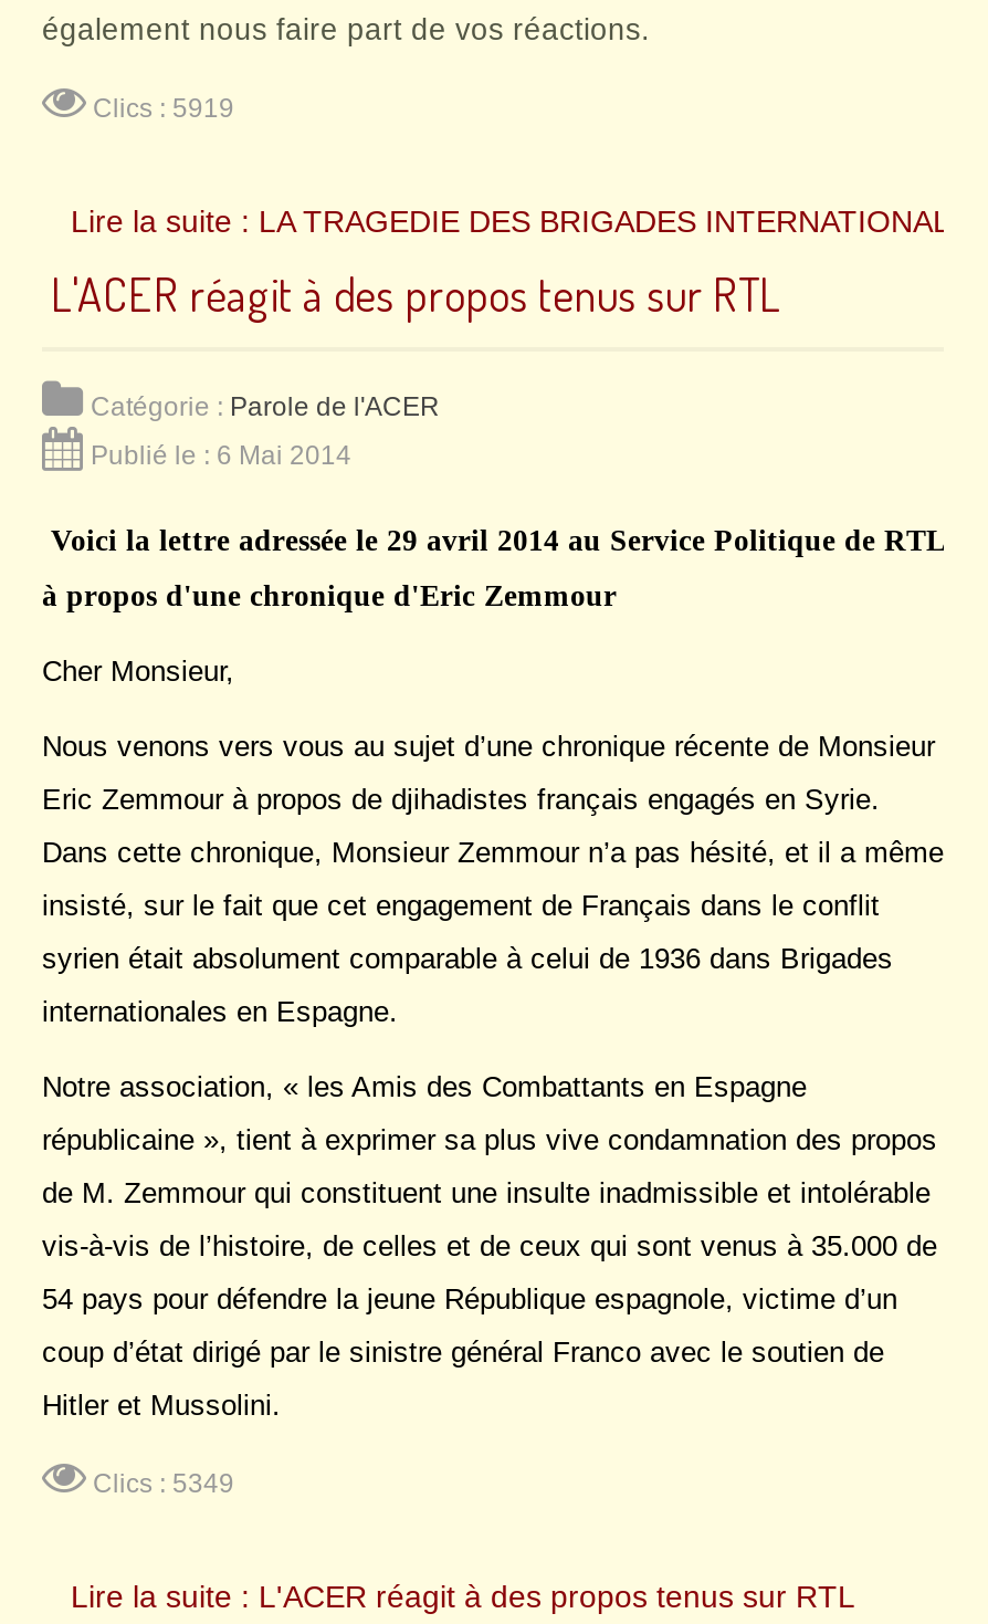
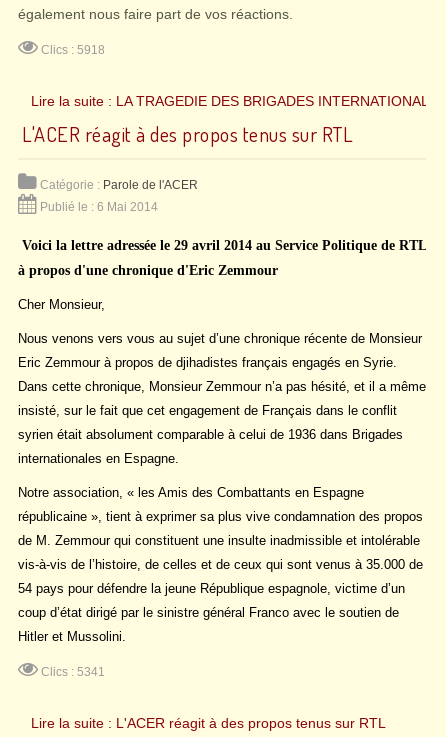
- Clics : 5919
+ Clics : 5918

- Clics : 5349
+ Clics : 5341
